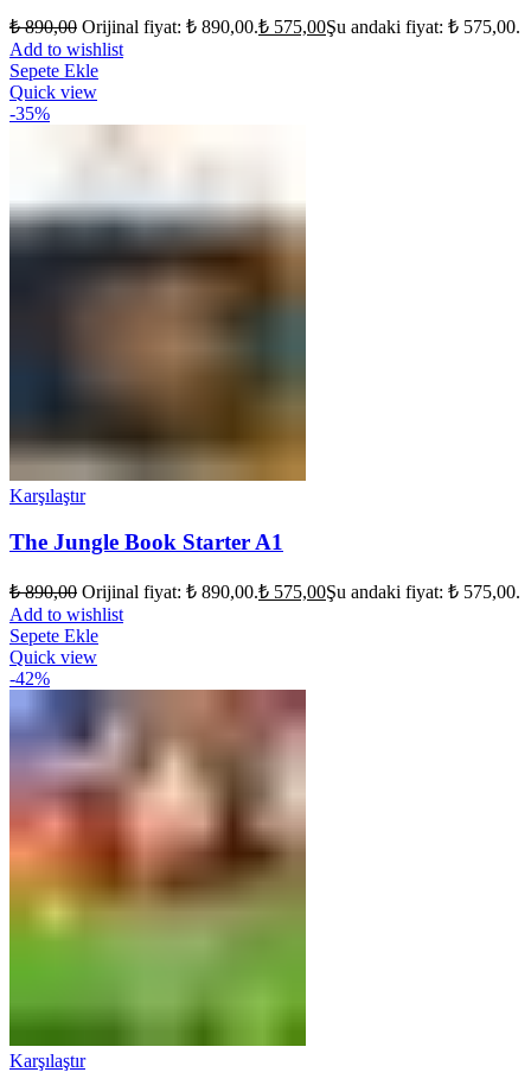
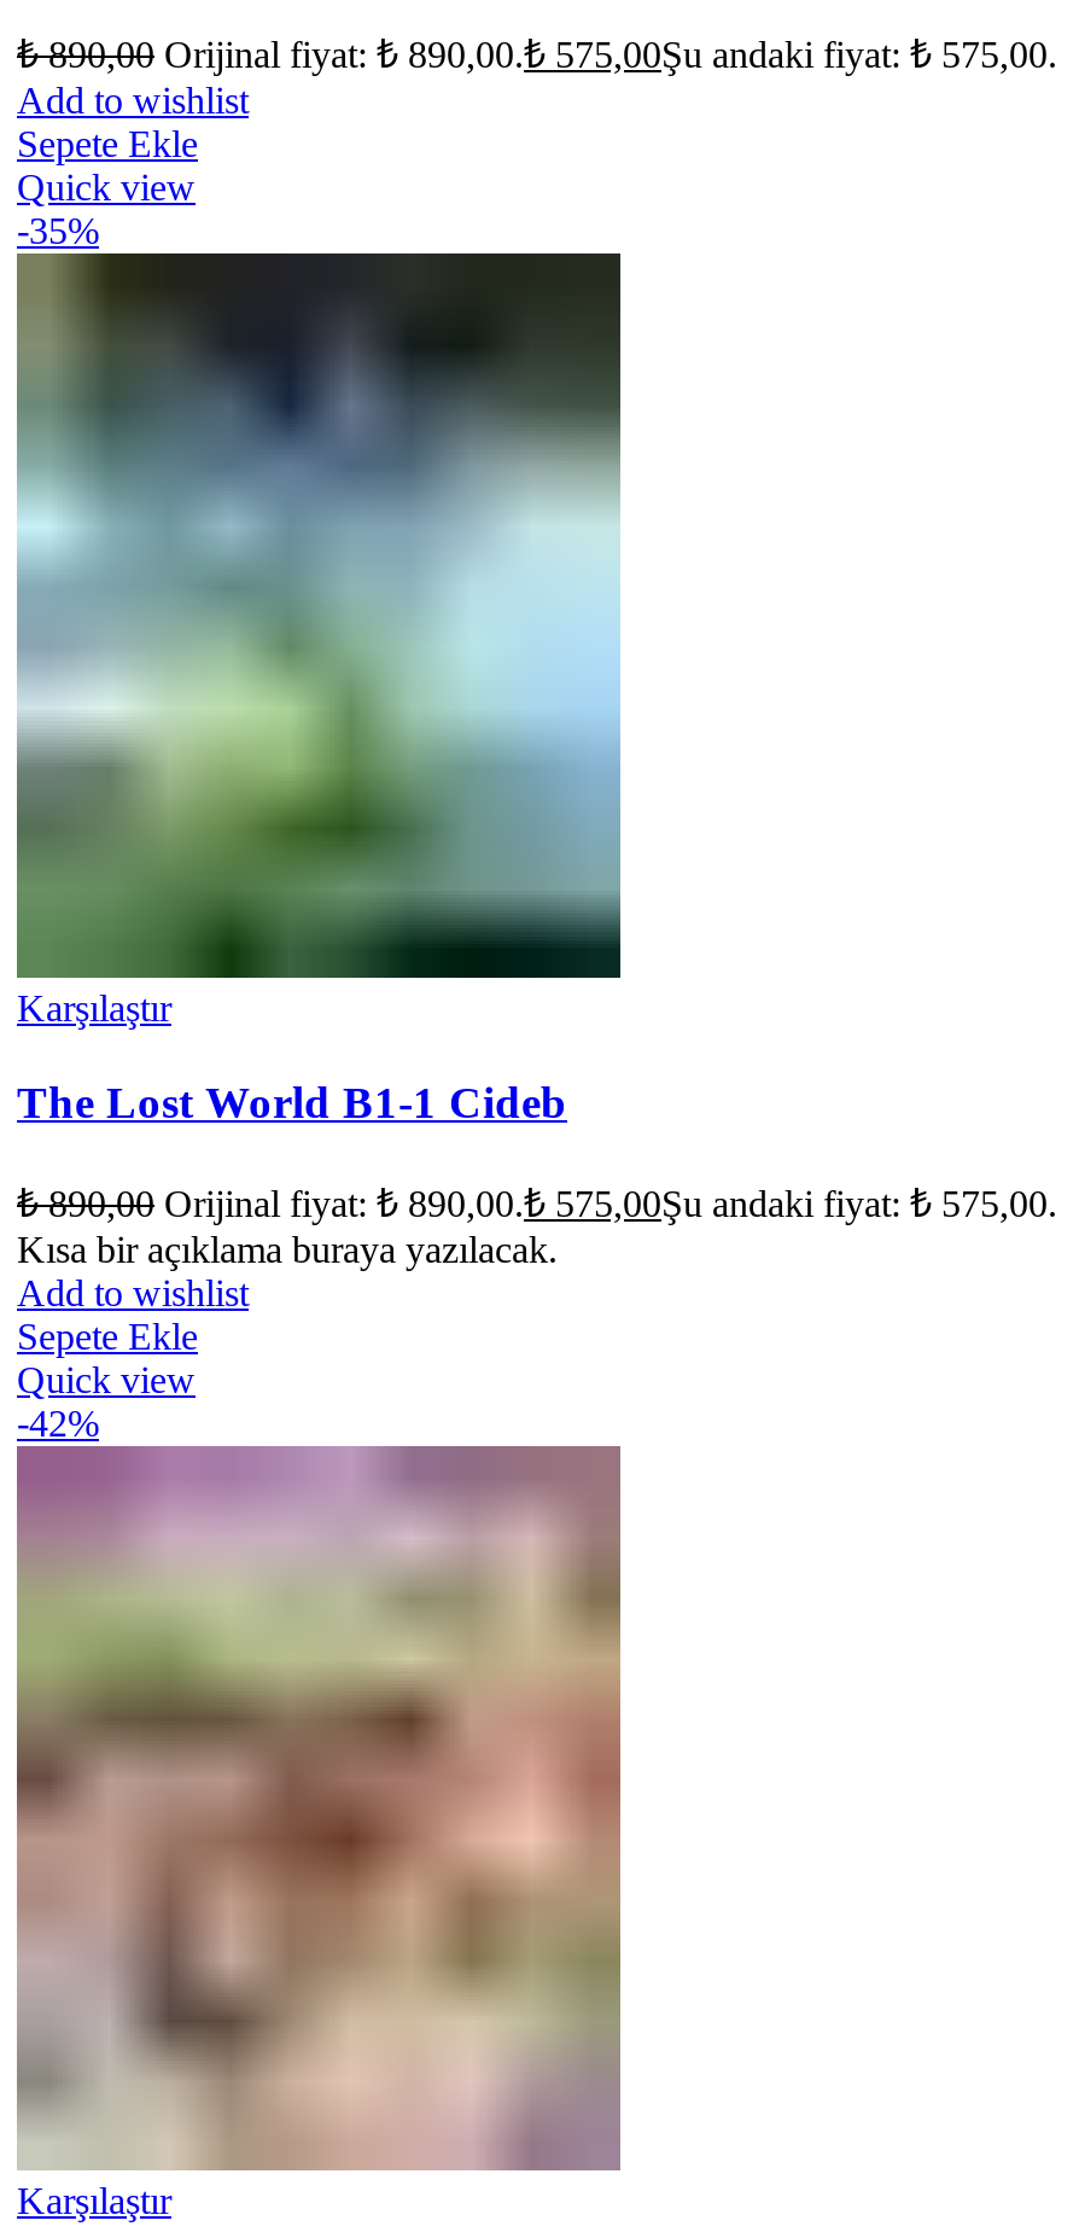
- [image]
- The Jungle Book Starter A1
+ [image]
+ The Lost World B1-1 Cideb

+ Kısa bir açıklama buraya yazılacak.

- [image]
+ [image]
